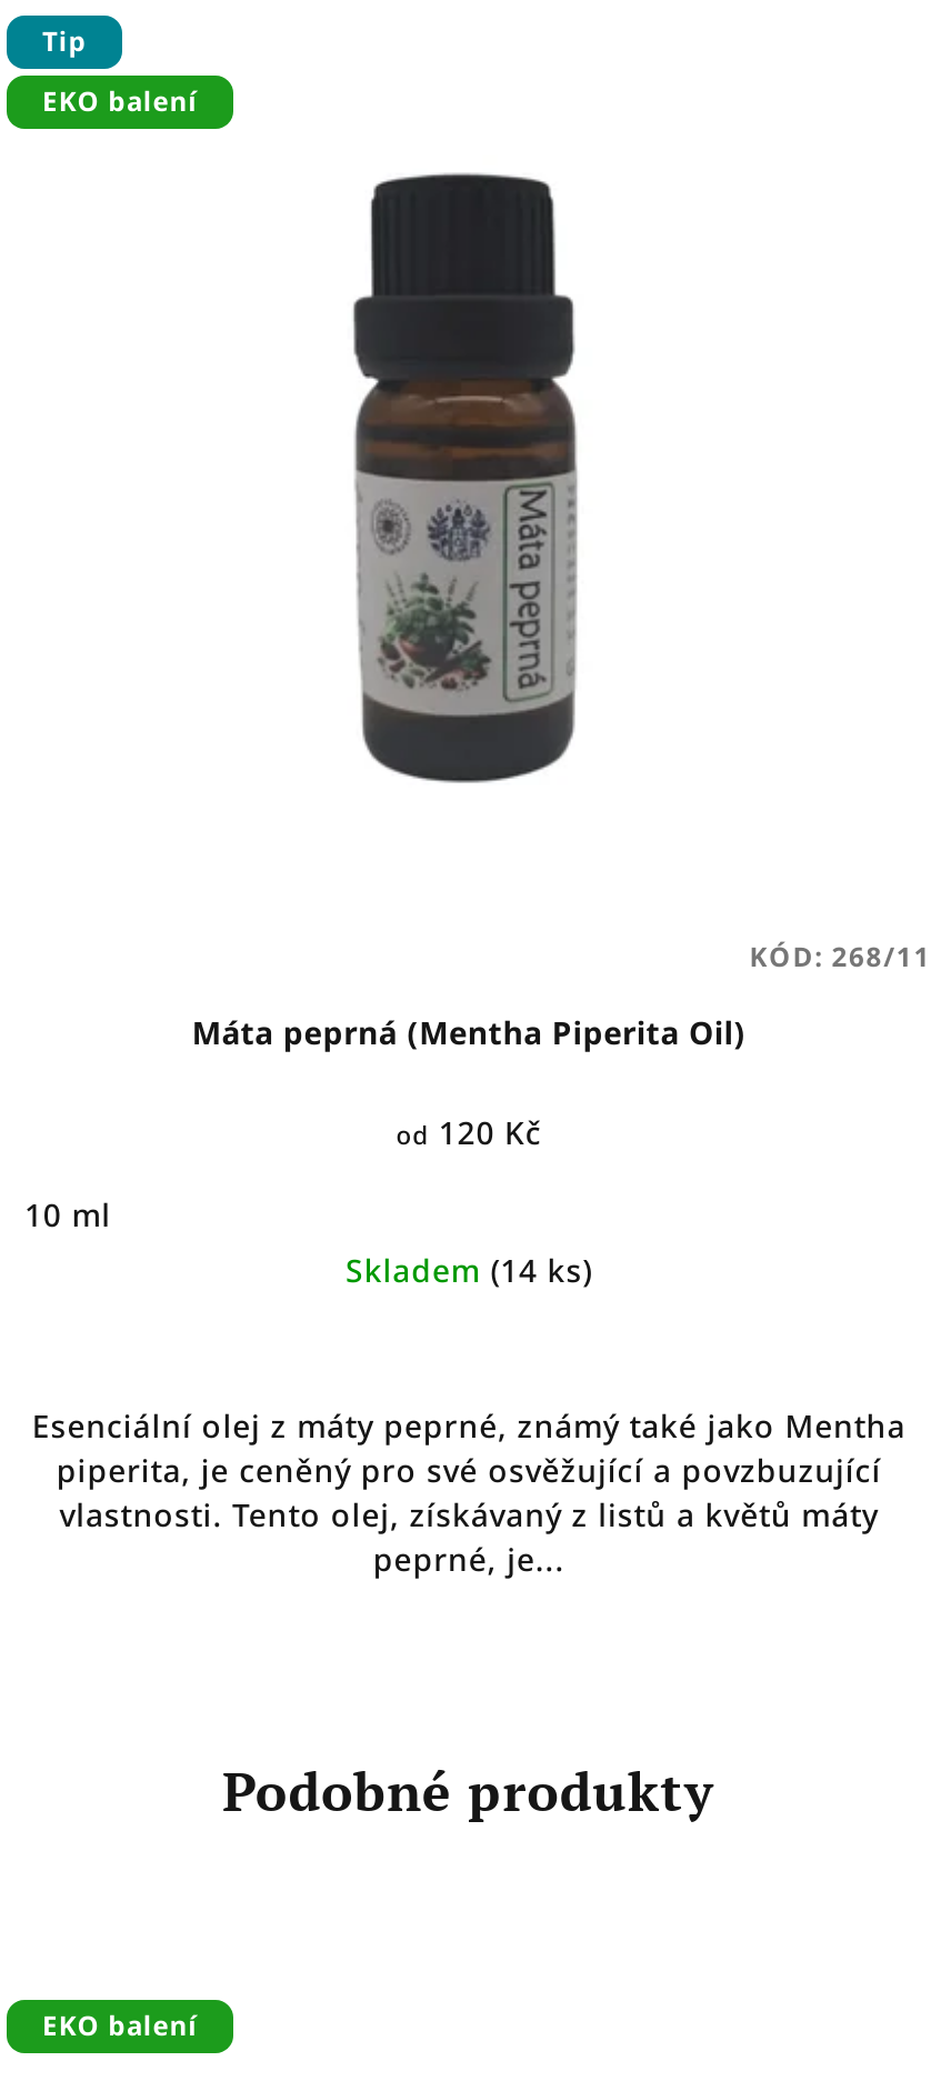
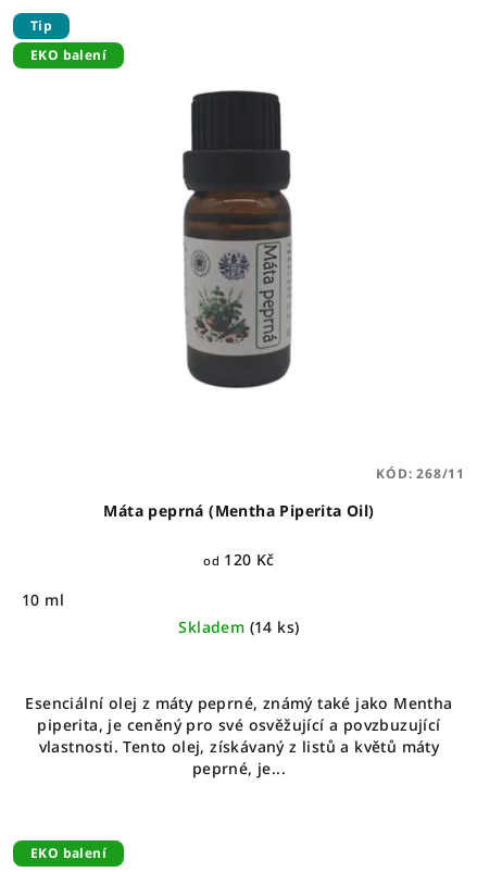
- Podobné produkty
